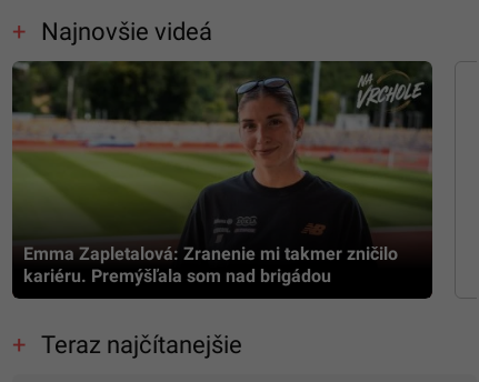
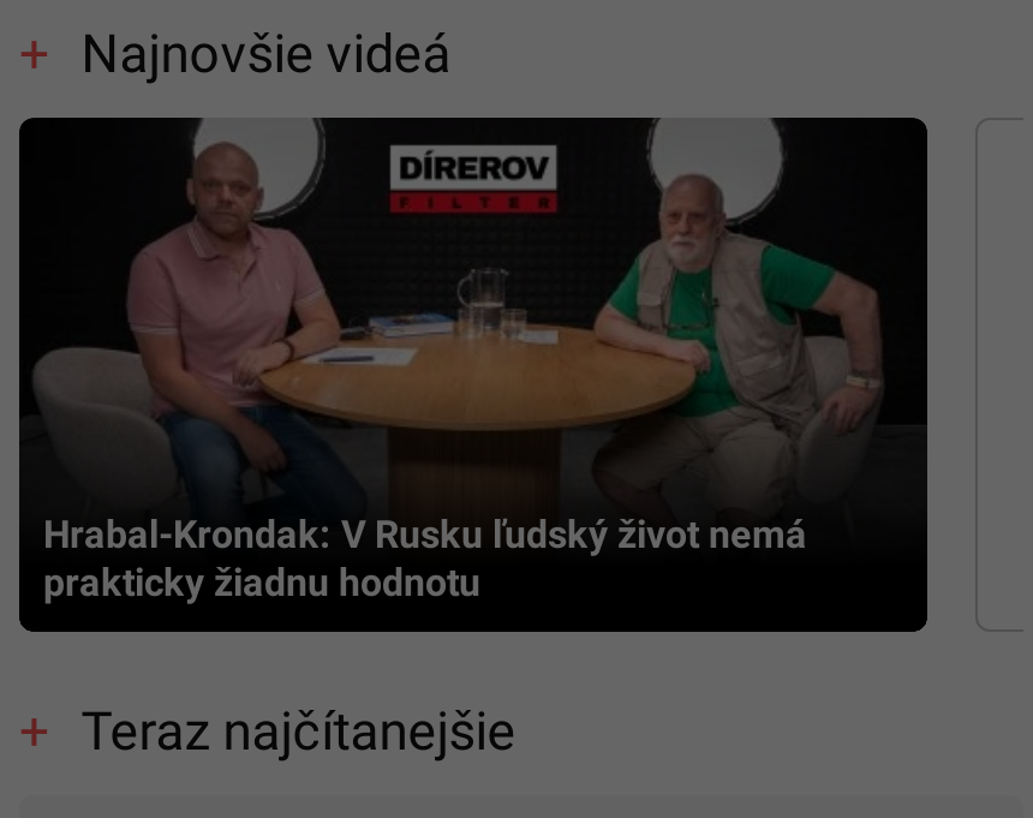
- [image]
- Emma Zapletalová: Zranenie mi takmer zničilo
- kariéru. Premýšľala som nad brigádou
+ [image]
+ Hrabal-Krondak: V Rusku ľudský život nemá
+ prakticky žiadnu hodnotu
